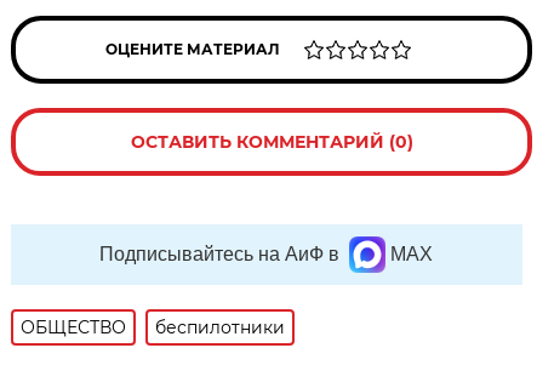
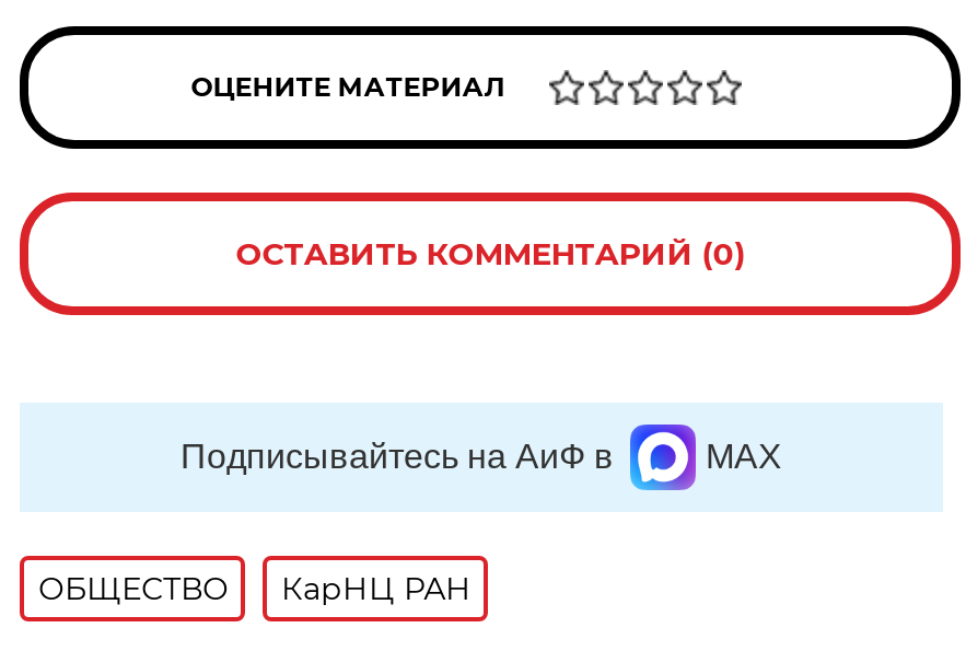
- беспилотники
+ КарНЦ РАН
